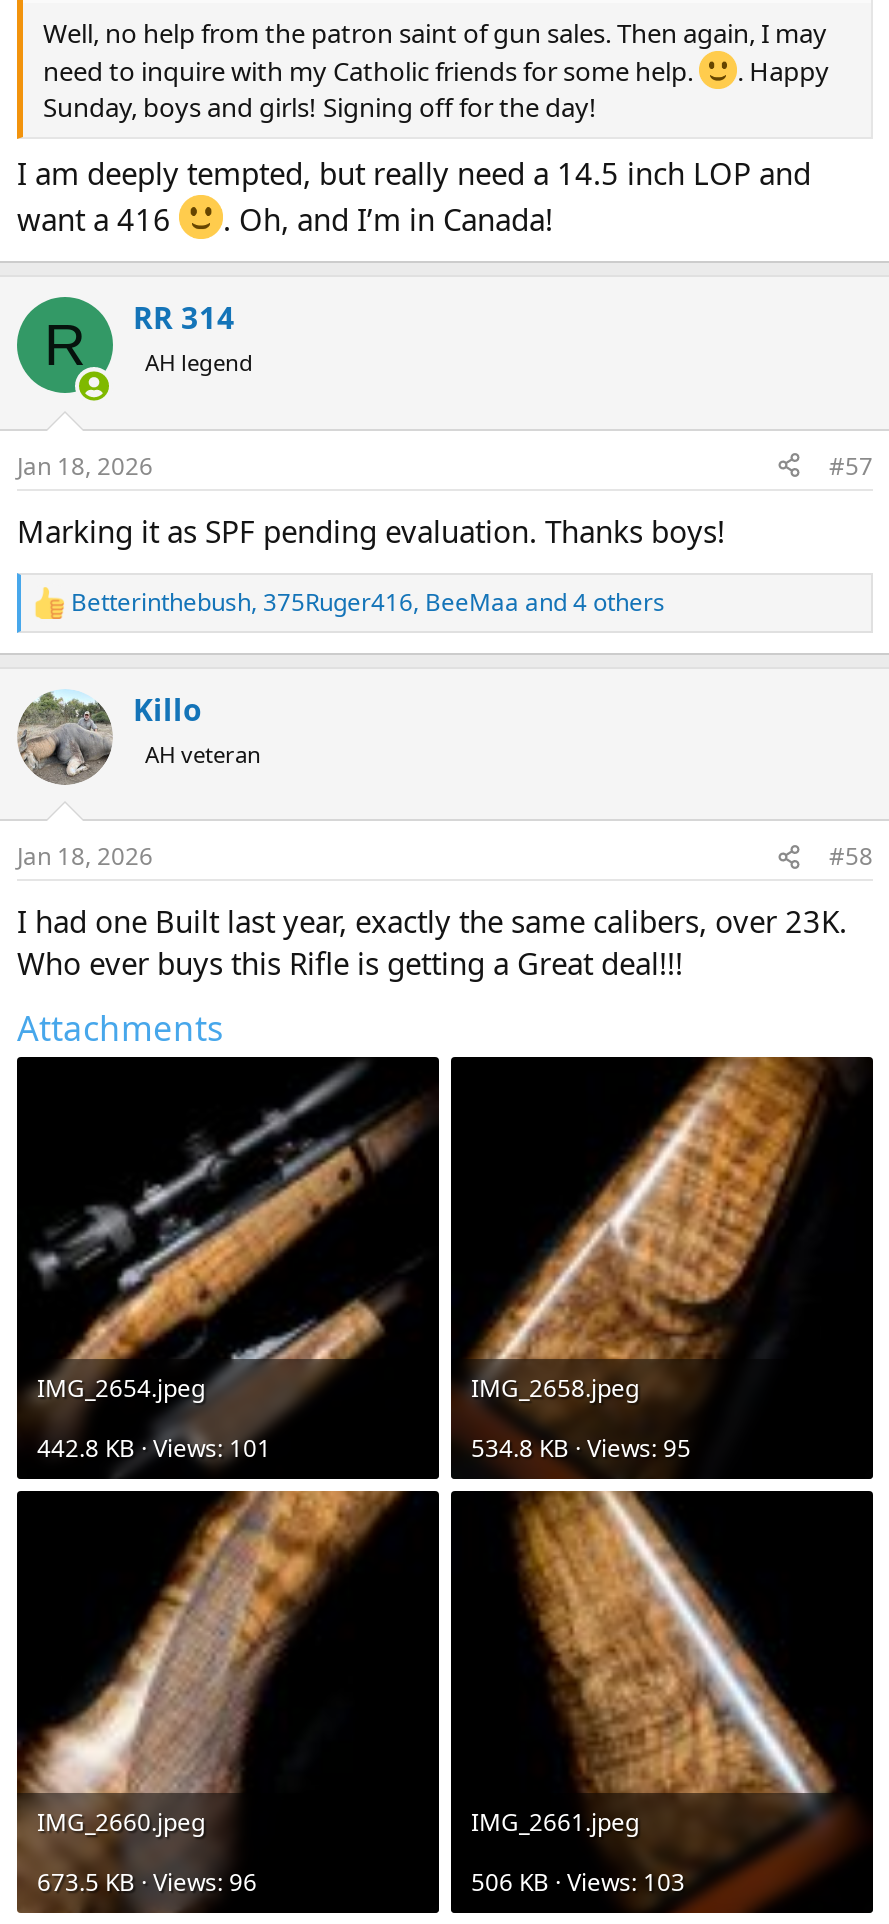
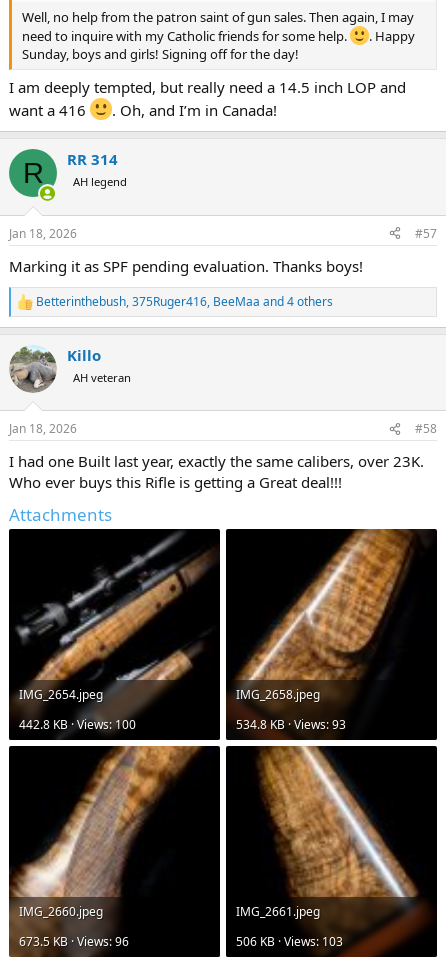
- 442.8 KB · Views: 101
+ 442.8 KB · Views: 100

- 534.8 KB · Views: 95
+ 534.8 KB · Views: 93
